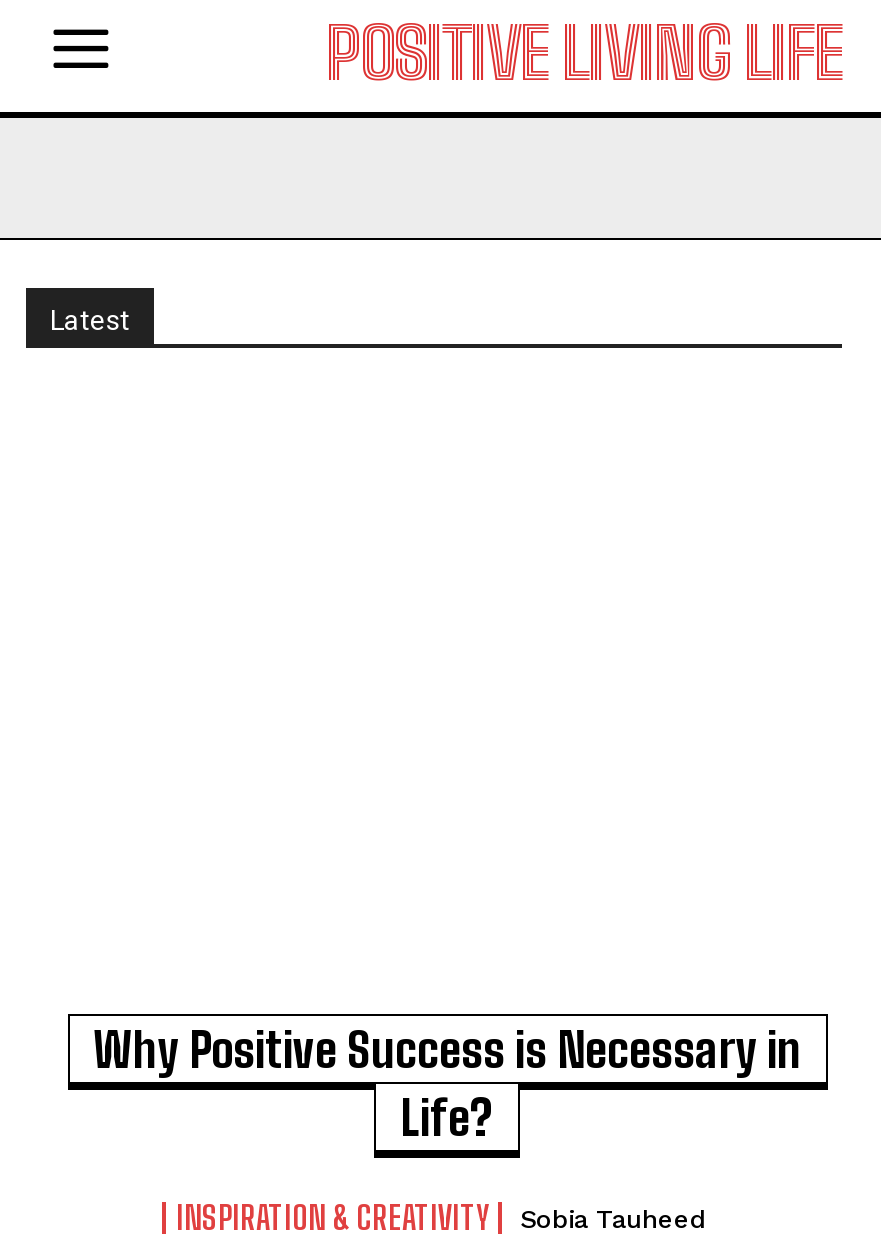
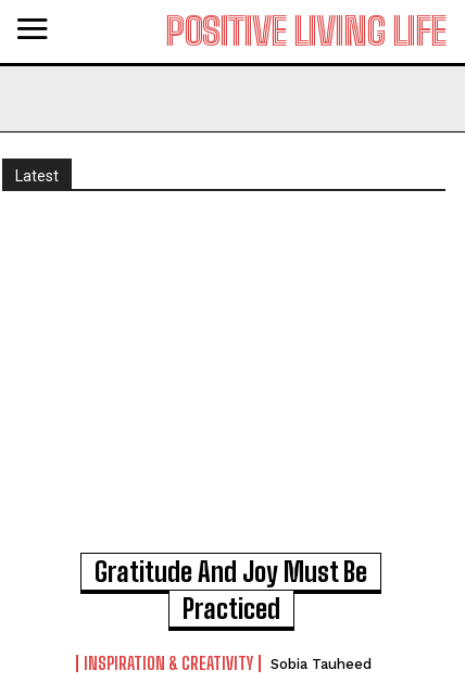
- Why Positive Success is Necessary in
- Life?
+ Gratitude And Joy Must Be
+ Practiced
